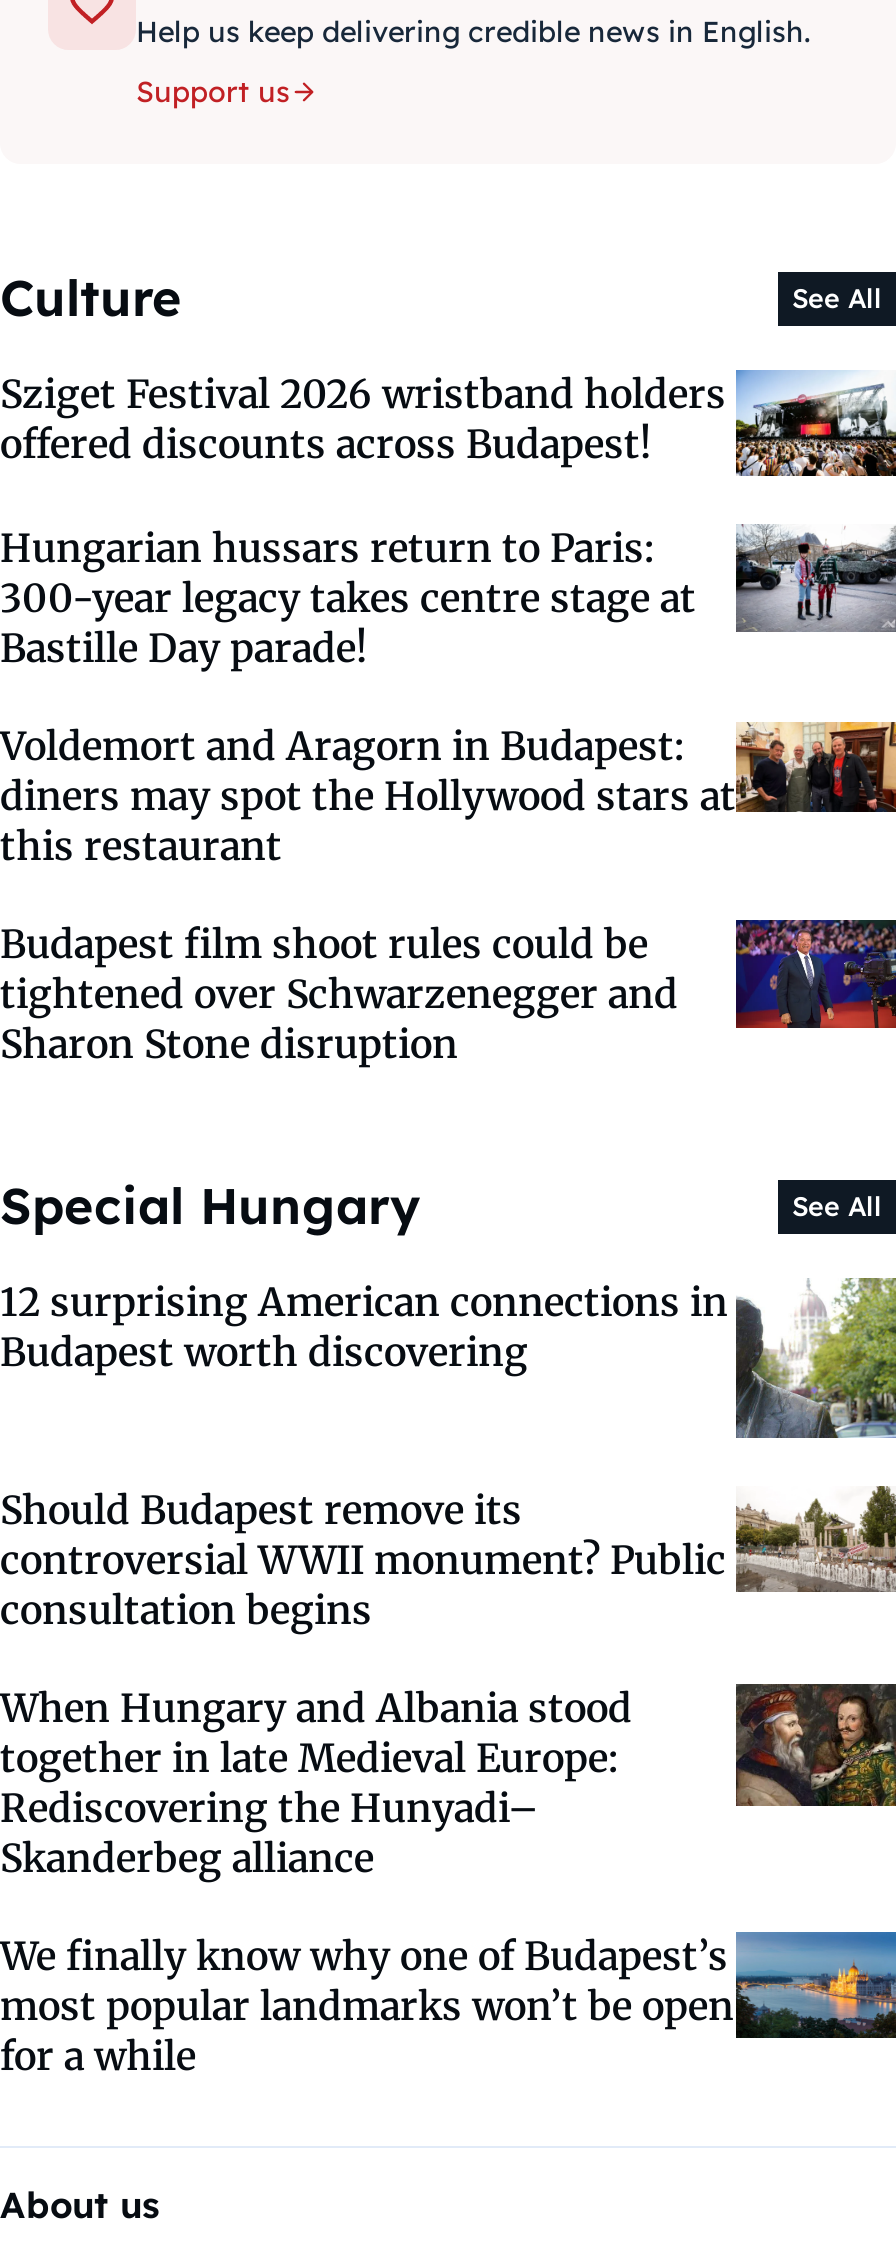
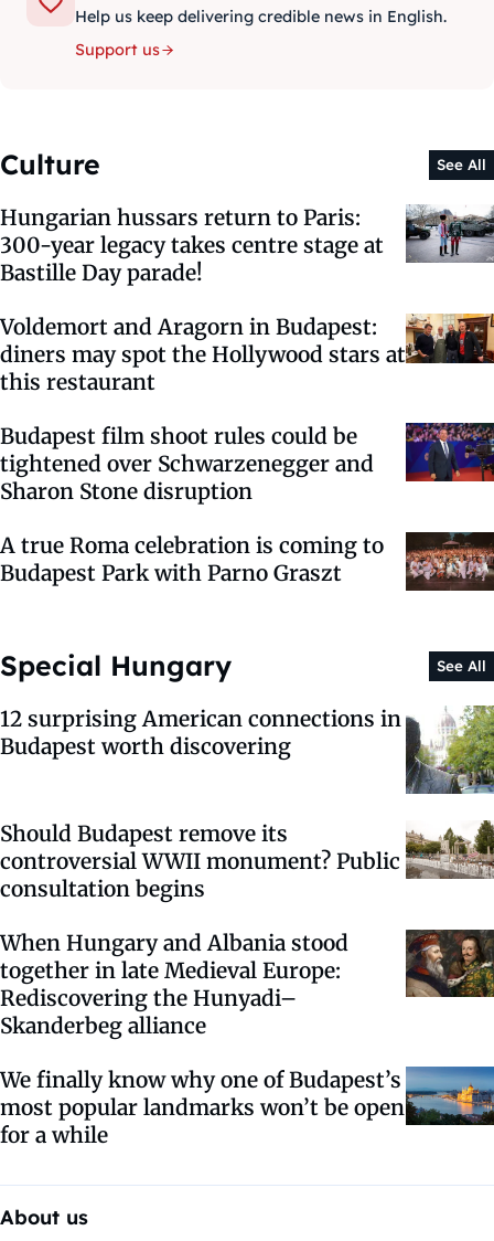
- [image]
- Sziget Festival 2026 wristband holders
- offered discounts across Budapest!

moved up: [image] | Hungarian hussars return to Paris: | 300-year legacy takes centre stage at | ... | tightened over Schwarzenegger and | Sharon Stone disruption

+ [image]
+ A true Roma celebration is coming to
+ Budapest Park with Parno Graszt
